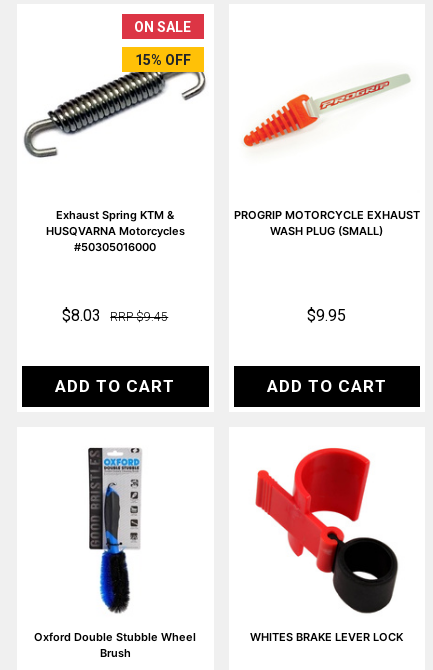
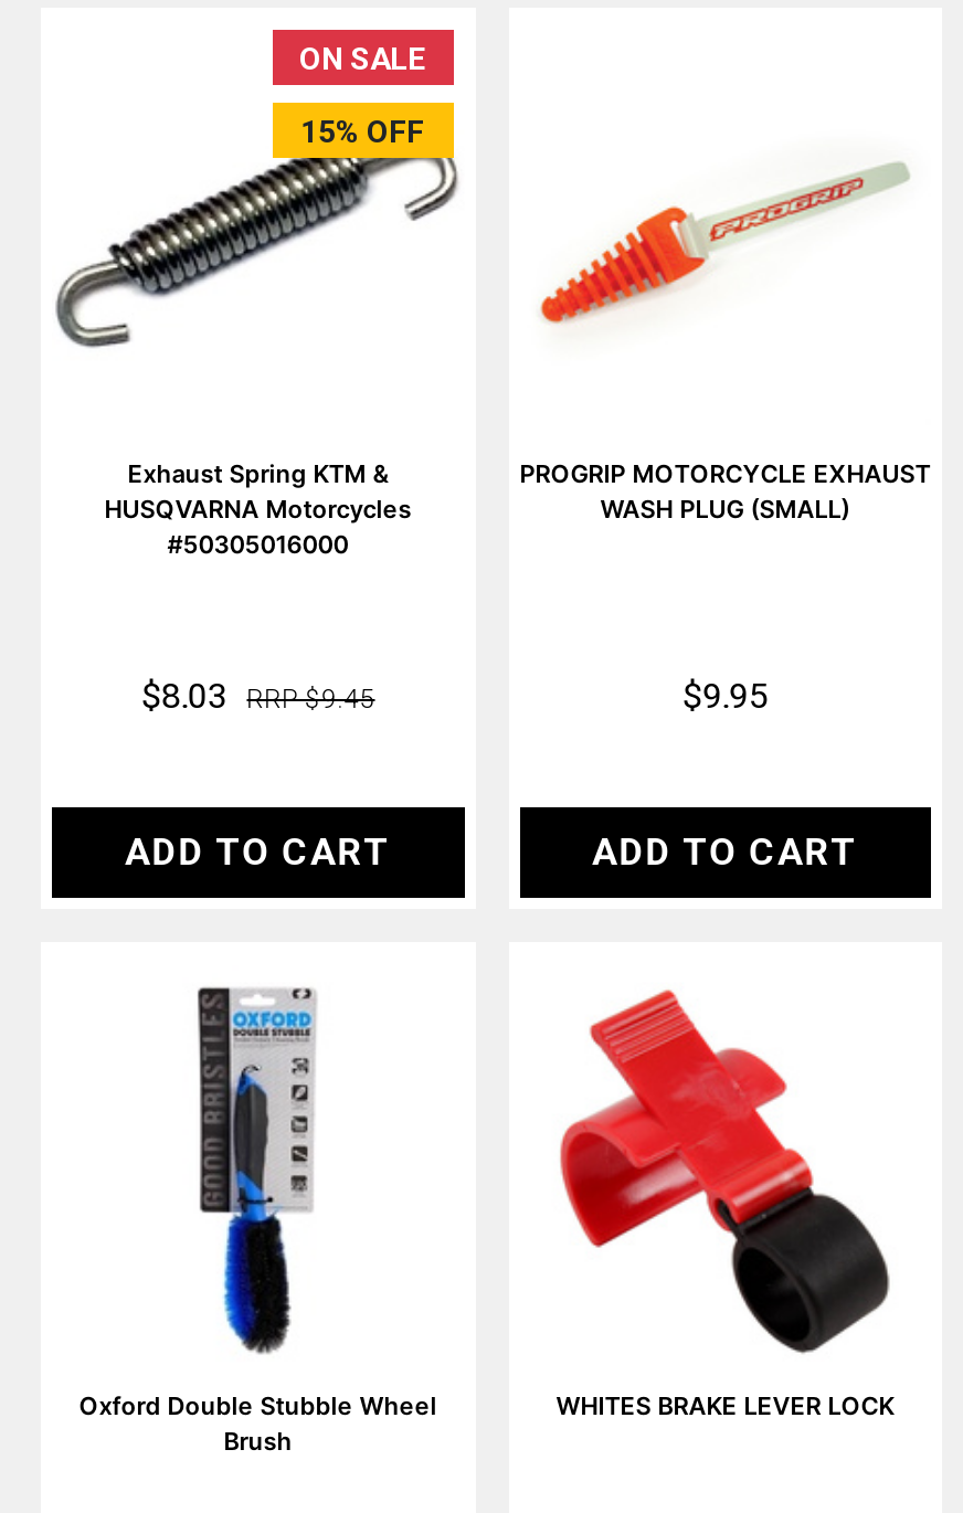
- [image]
+ [image]
